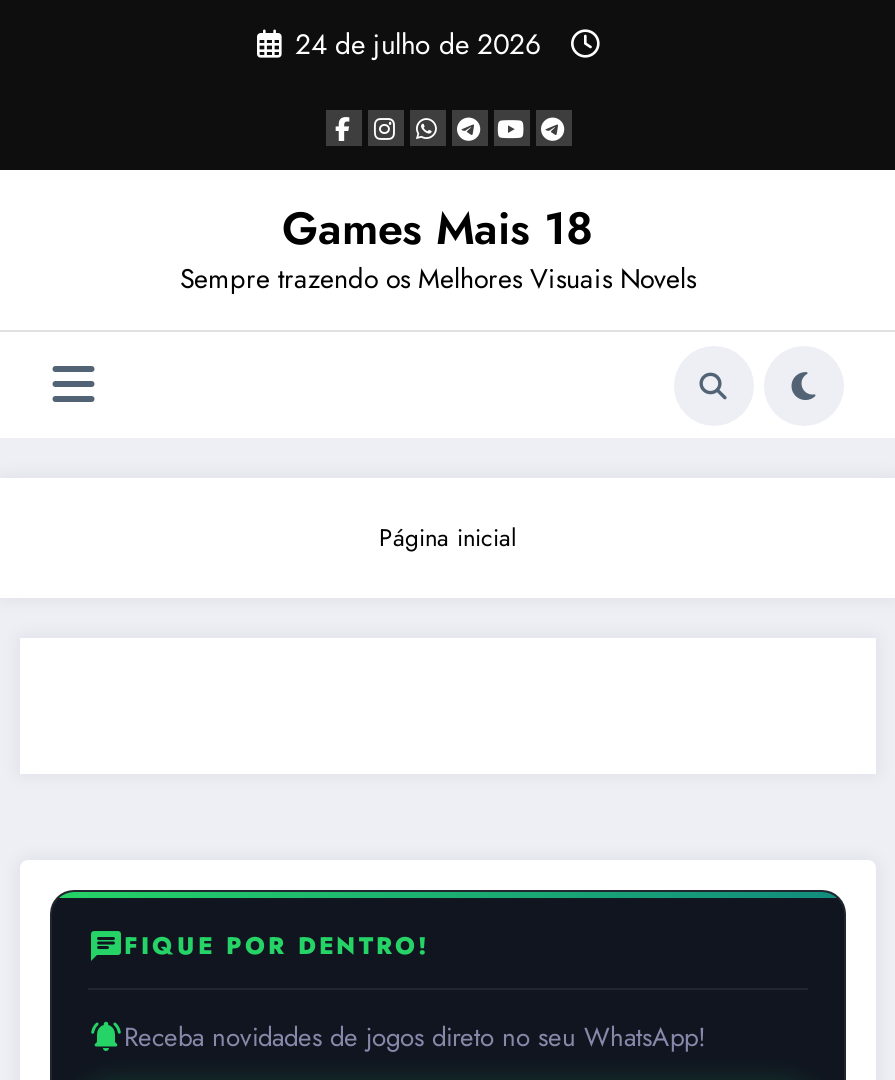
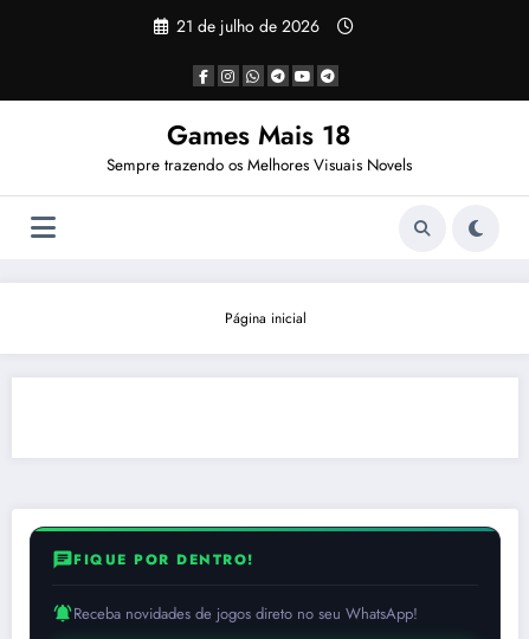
- 24 de julho de 2026
+ 21 de julho de 2026
